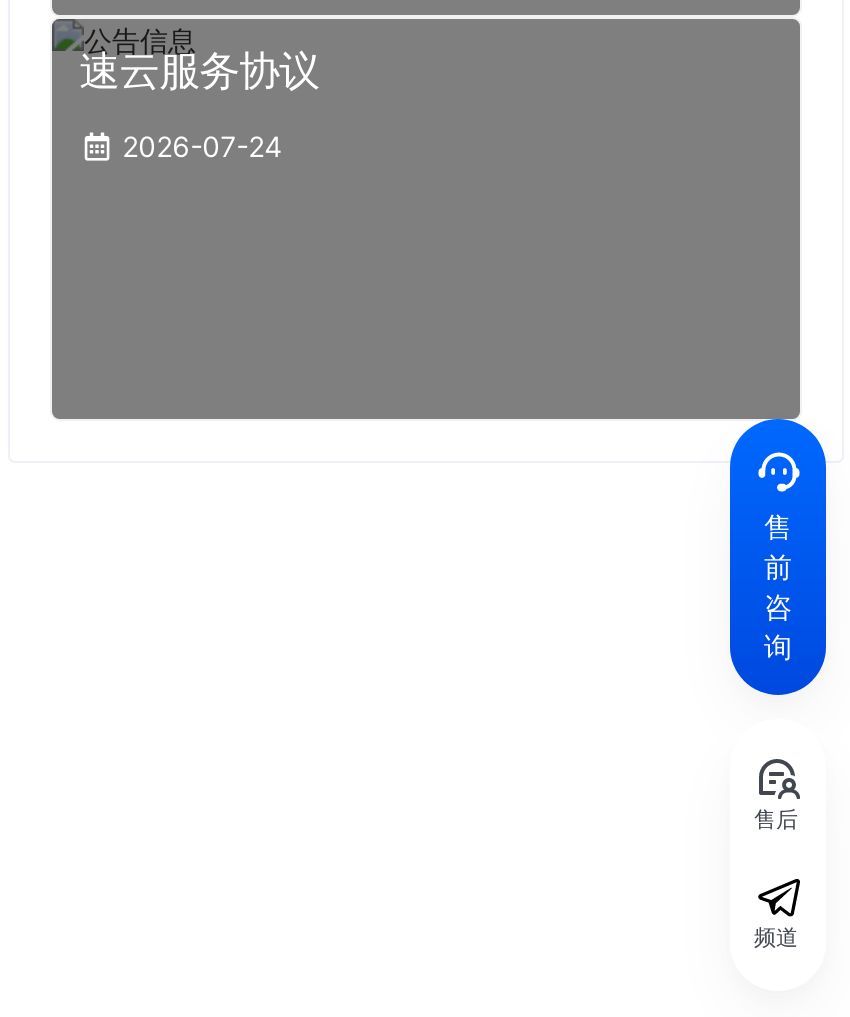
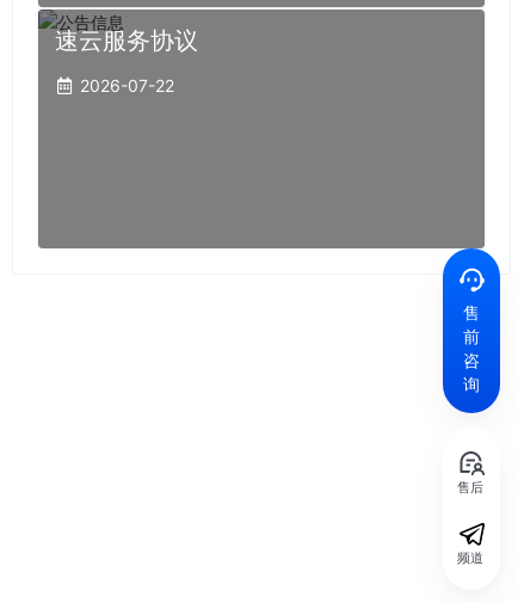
- 2026-07-24
+ 2026-07-22
